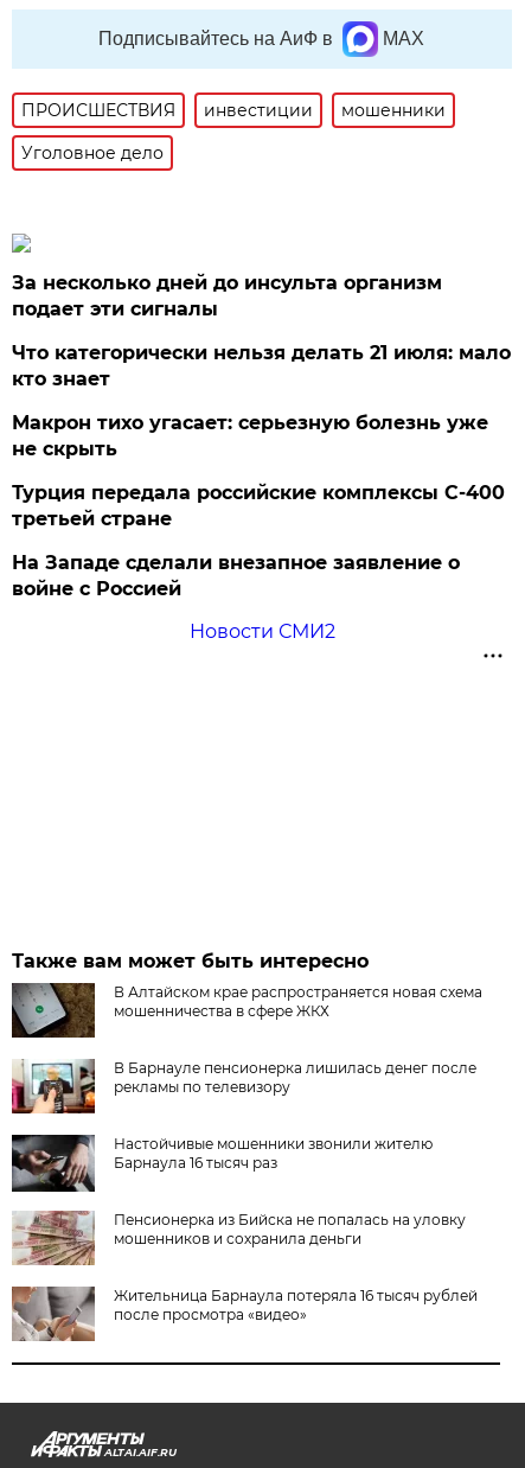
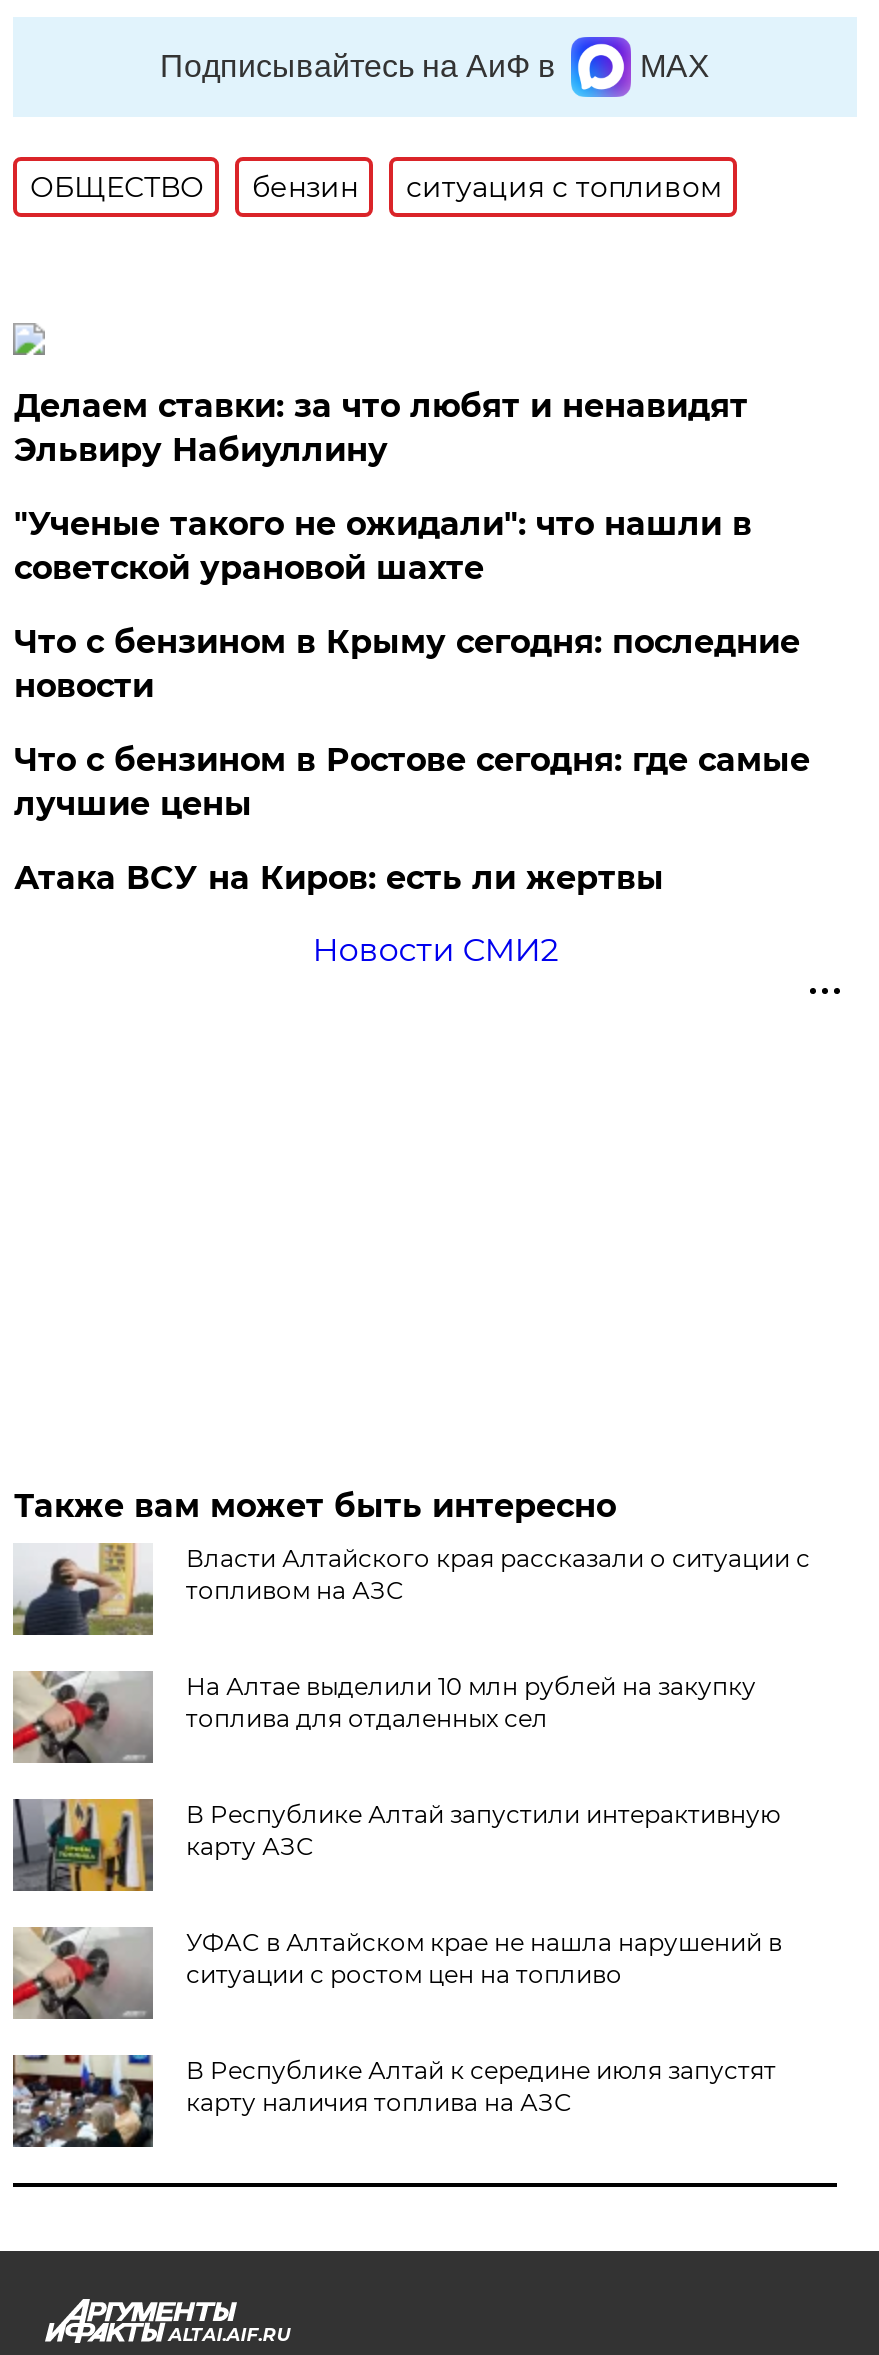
- ПРОИСШЕСТВИЯ
- инвестиции
- мошенники
- Уголовное дело
+ ОБЩЕСТВО
+ бензин
+ ситуация с топливом

- За несколько дней до инсульта организм
- подает эти сигналы
- Что категорически нельзя делать 21 июля: мало
- кто знает
- Макрон тихо угасает: серьезную болезнь уже
- не скрыть
- Турция передала российские комплексы С-400
- третьей стране
- На Западе сделали внезапное заявление о
- войне с Россией
+ Делаем ставки: за что любят и ненавидят
+ Эльвиру Набиуллину
+ "Ученые такого не ожидали": что нашли в
+ советской урановой шахте
+ Что с бензином в Крыму сегодня: последние
+ новости
+ Что с бензином в Ростове сегодня: где самые
+ лучшие цены
+ Атака ВСУ на Киров: есть ли жертвы

- [image]
- В Алтайском крае распространяется новая схема
- мошенничества в сфере ЖКХ
+ [image]
+ Власти Алтайского края рассказали о ситуации с
+ топливом на АЗС

- [image]
- В Барнауле пенсионерка лишилась денег после
- рекламы по телевизору
+ [image]
+ На Алтае выделили 10 млн рублей на закупку
+ топлива для отдаленных сел

- [image]
- Настойчивые мошенники звонили жителю
- Барнаула 16 тысяч раз
+ [image]
+ В Республике Алтай запустили интерактивную
+ карту АЗС

- [image]
- Пенсионерка из Бийска не попалась на уловку
- мошенников и сохранила деньги
+ [image]
+ УФАС в Алтайском крае не нашла нарушений в
+ ситуации с ростом цен на топливо

- [image]
- Жительница Барнаула потеряла 16 тысяч рублей
- после просмотра «видео»
+ [image]
+ В Республике Алтай к середине июля запустят
+ карту наличия топлива на АЗС
